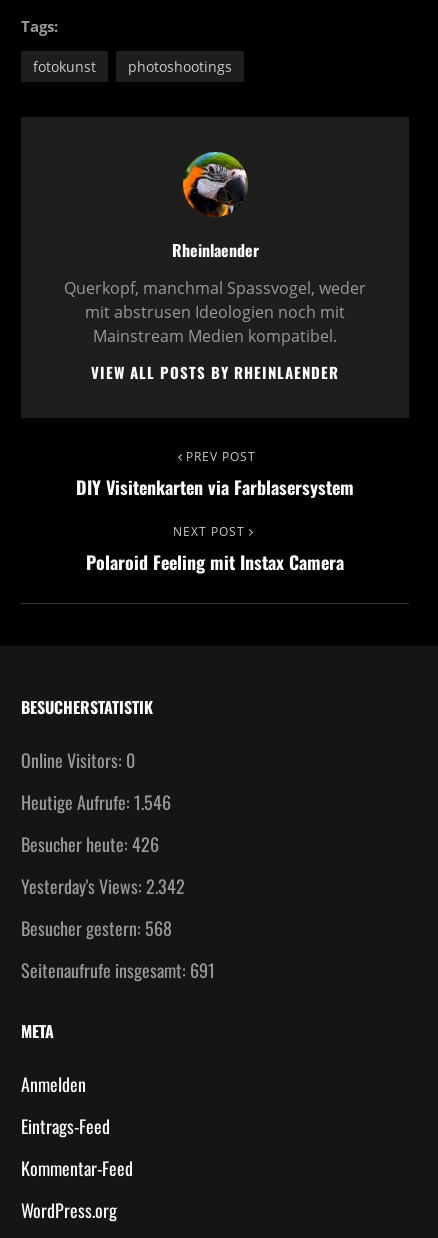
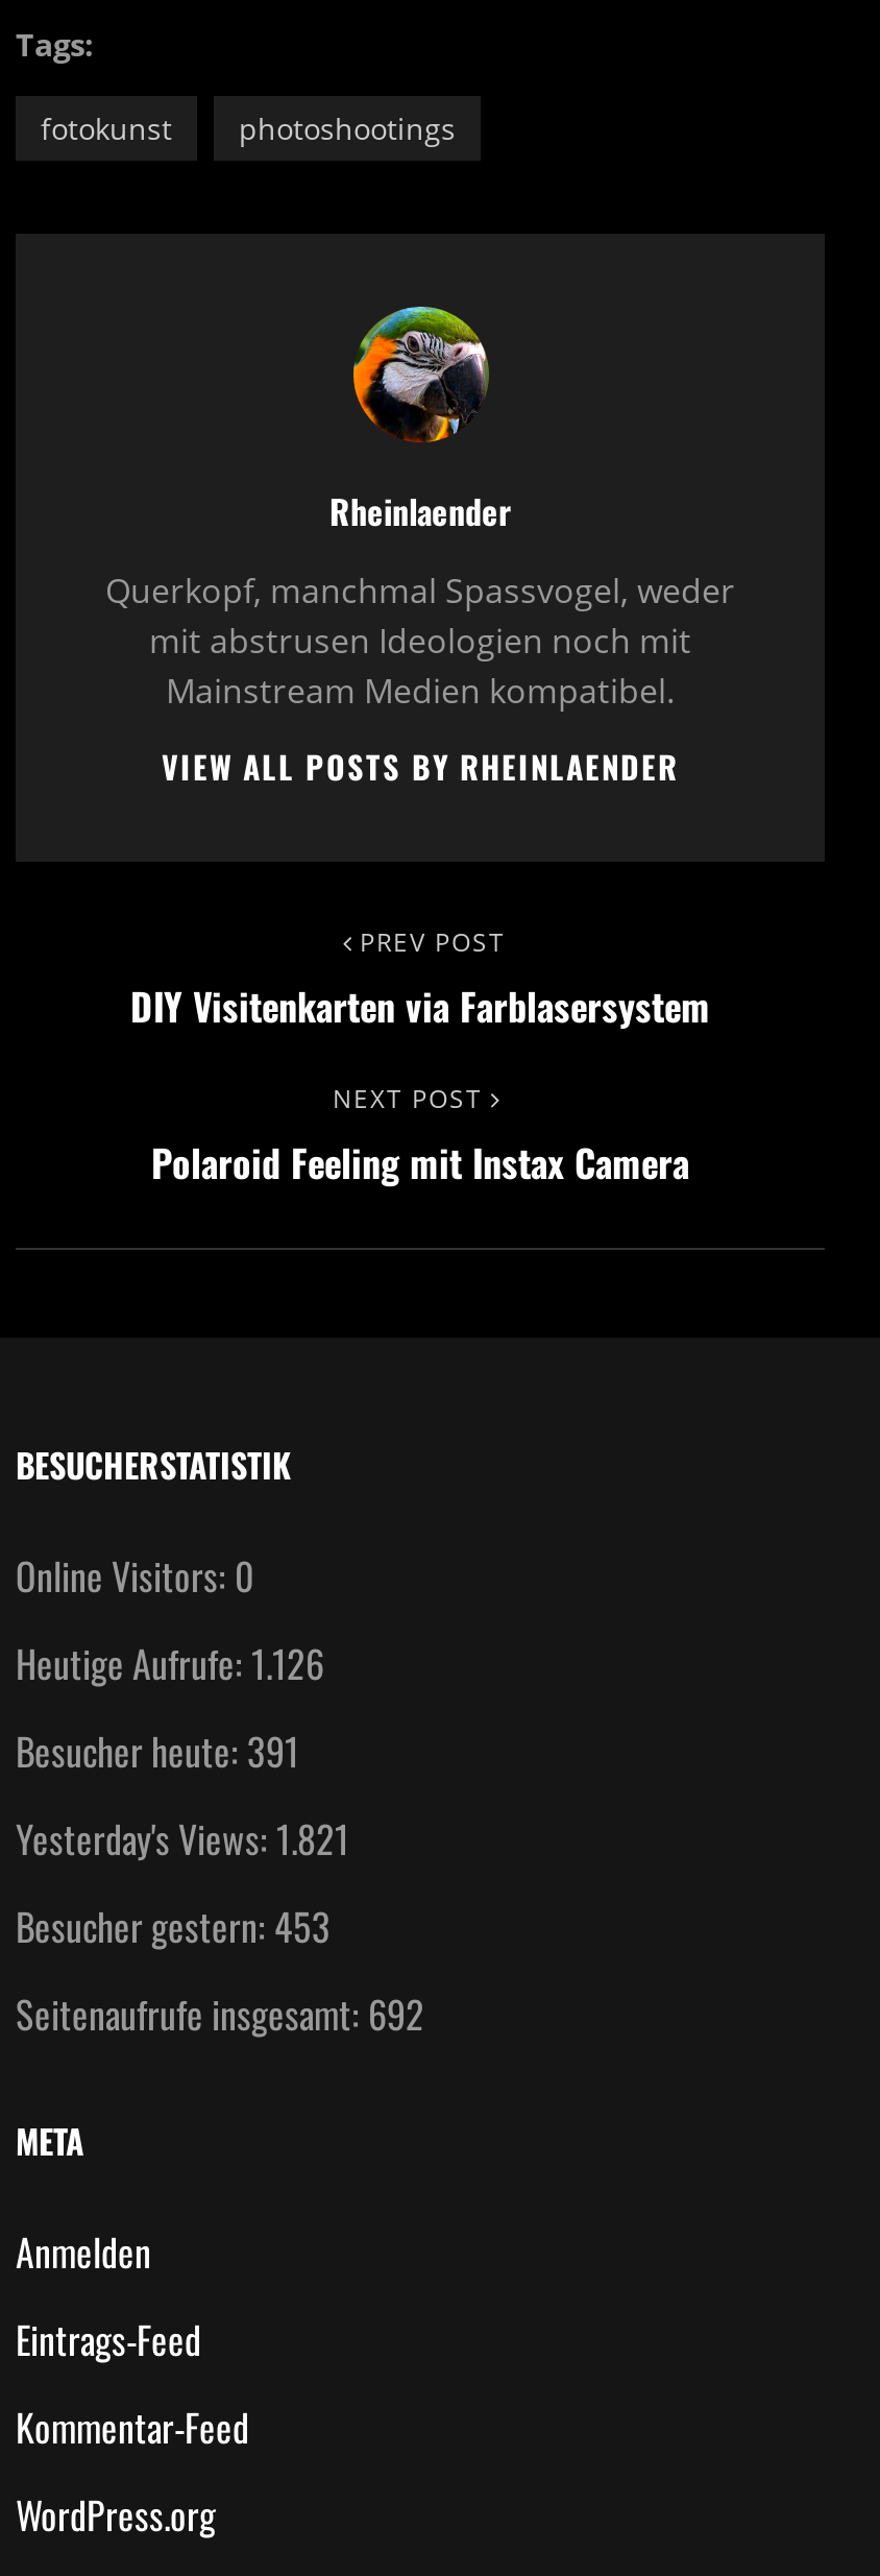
- Heutige Aufrufe: 1.546
+ Heutige Aufrufe: 1.126

- Besucher heute: 426
+ Besucher heute: 391

- Yesterday's Views: 2.342
+ Yesterday's Views: 1.821

- Besucher gestern: 568
+ Besucher gestern: 453

- Seitenaufrufe insgesamt: 691
+ Seitenaufrufe insgesamt: 692
